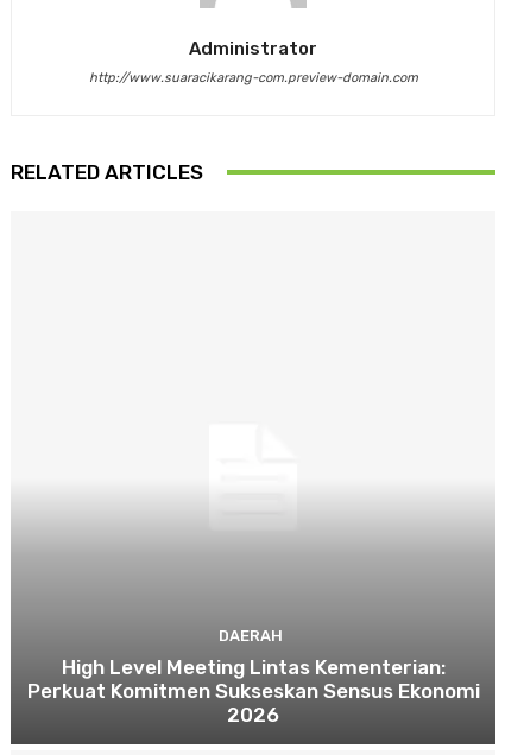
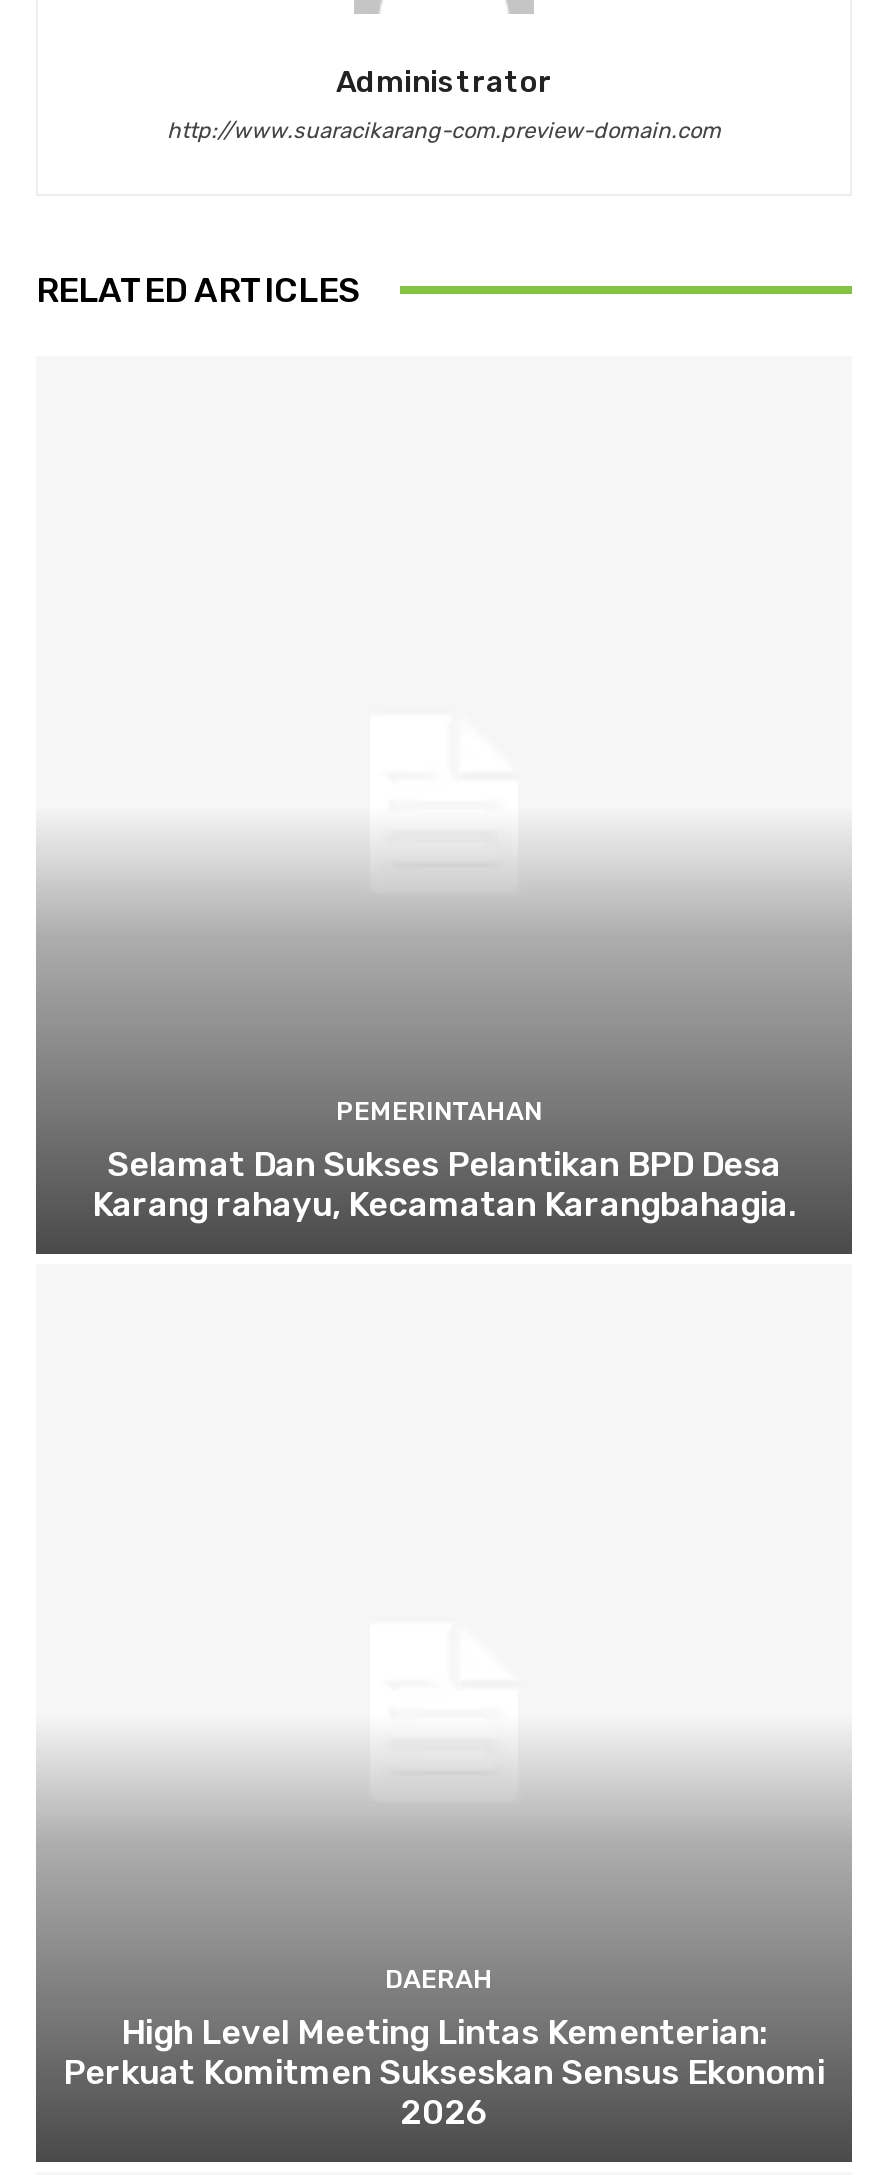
+ PEMERINTAHAN
+ Selamat Dan Sukses Pelantikan BPD Desa
+ Karang rahayu, Kecamatan Karangbahagia.
